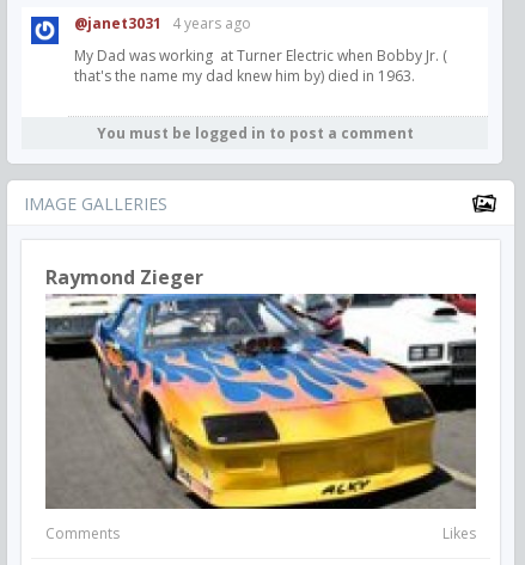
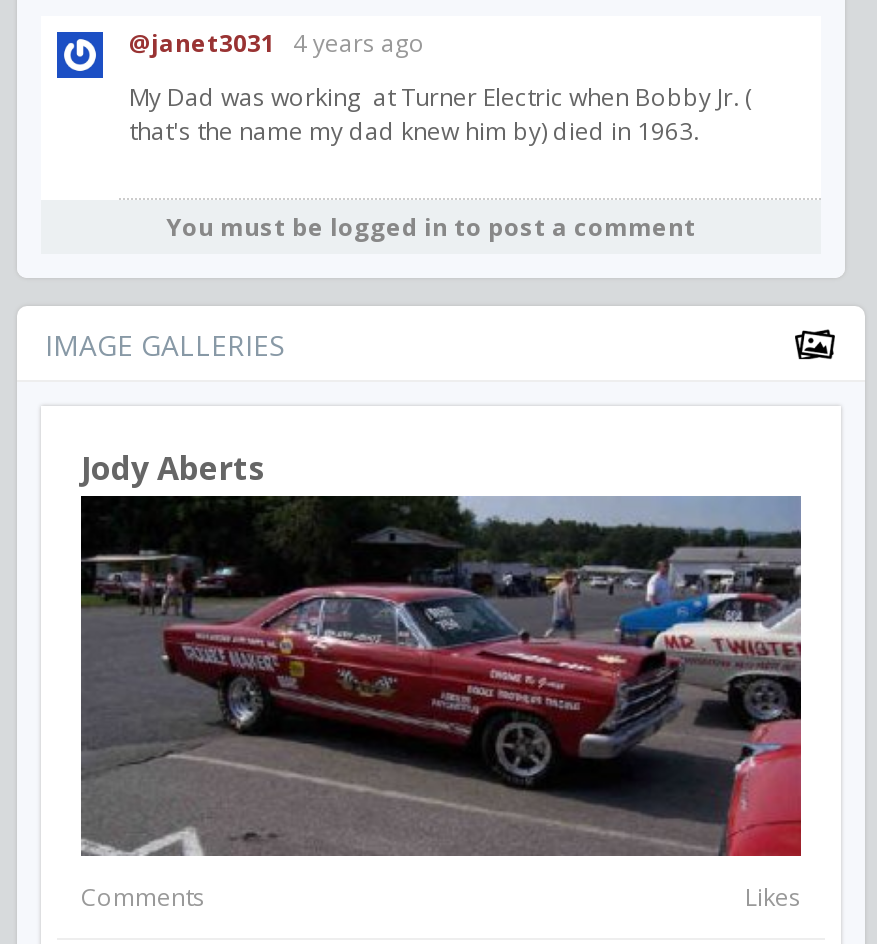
- Raymond Zieger
+ Jody Aberts

- [image]
+ [image]
